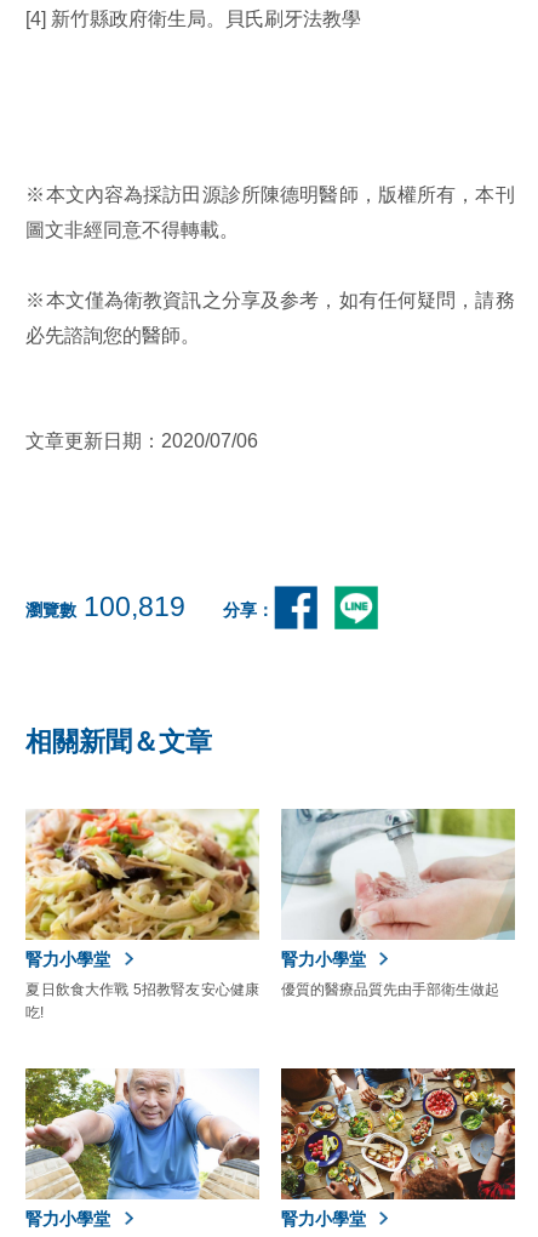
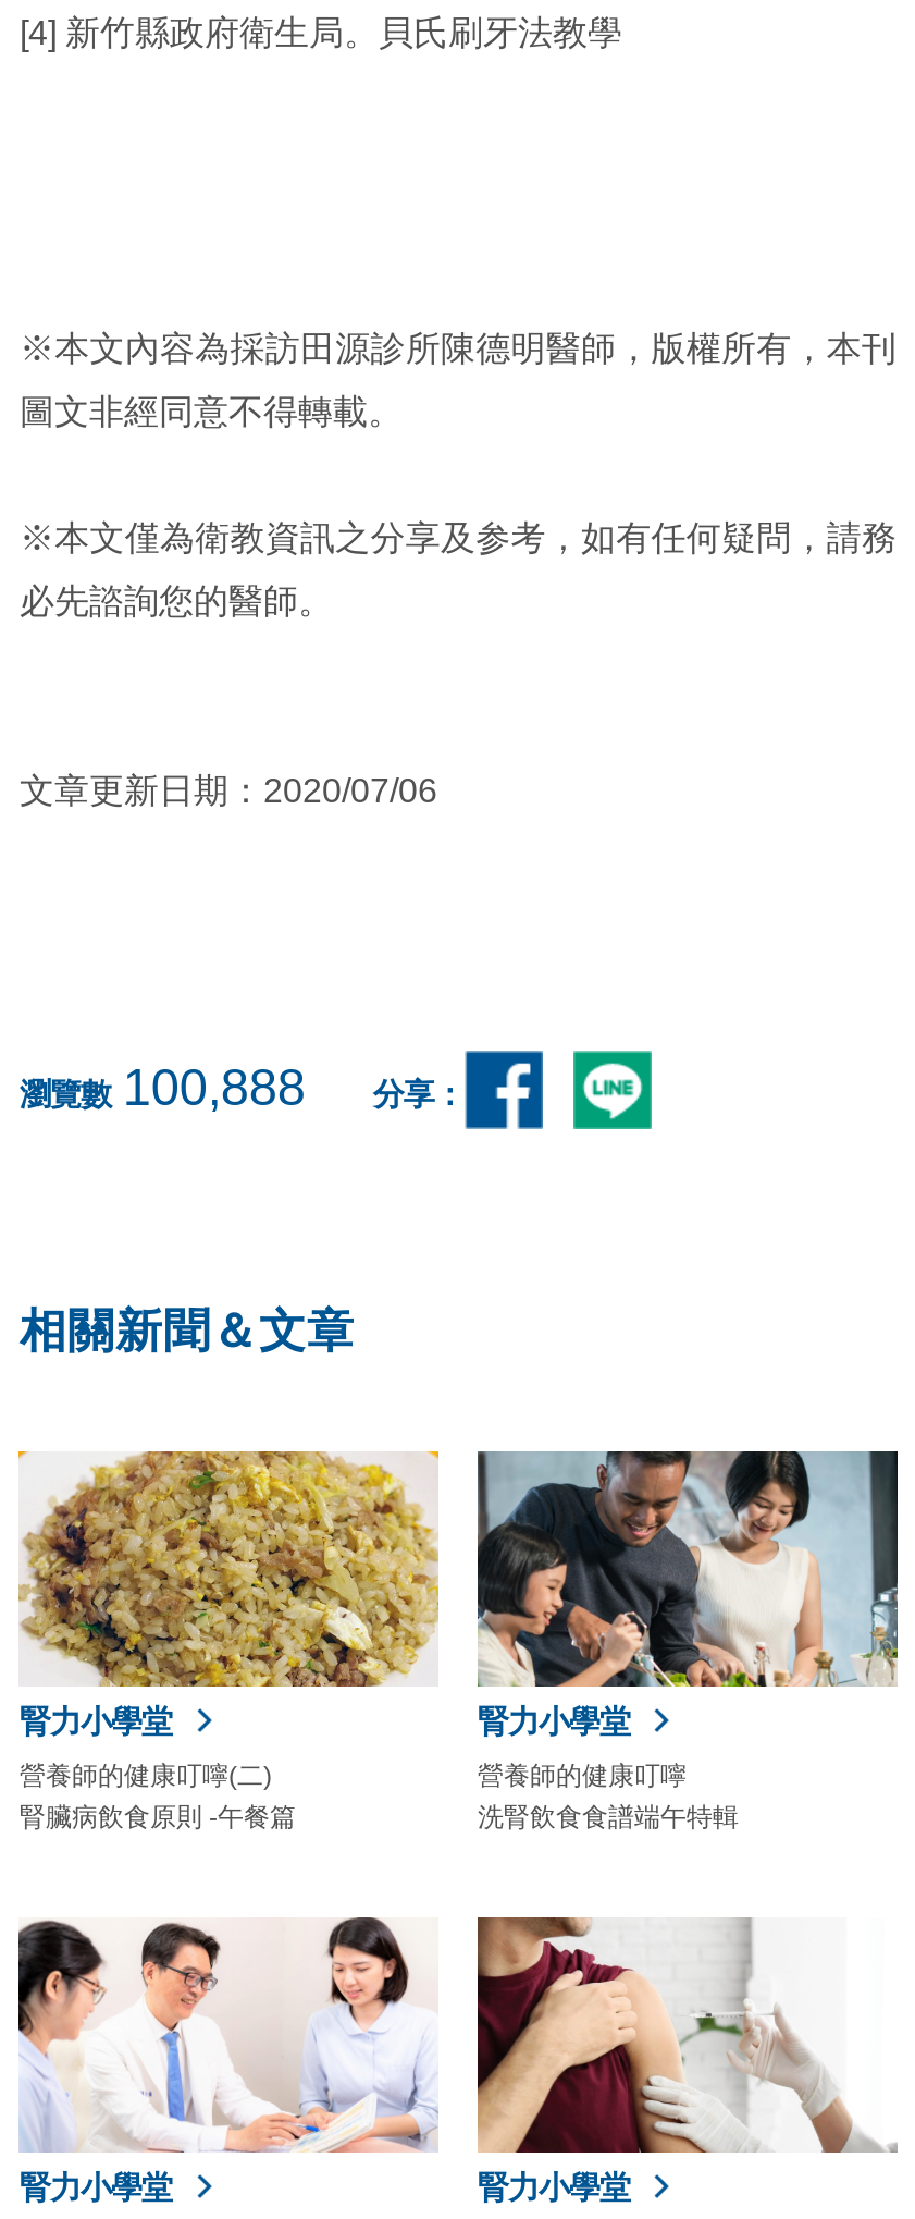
- 瀏覽數 100,819 分享：
+ 瀏覽數 100,888 分享：

- [image]
- 夏日飲食大作戰 5招教腎友安心健康
- 吃!
+ [image]
+ 營養師的健康叮嚀(二)
+ 腎臟病飲食原則 -午餐篇

- [image]
- 優質的醫療品質先由手部衛生做起
+ [image]
+ 營養師的健康叮嚀
+ 洗腎飲食食譜端午特輯

- [image]
+ [image]

- [image]
+ [image]
